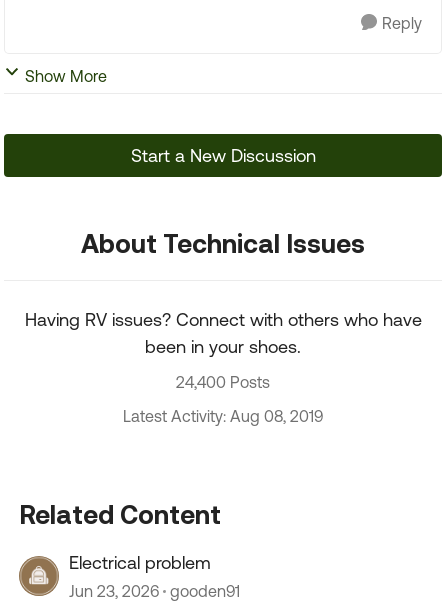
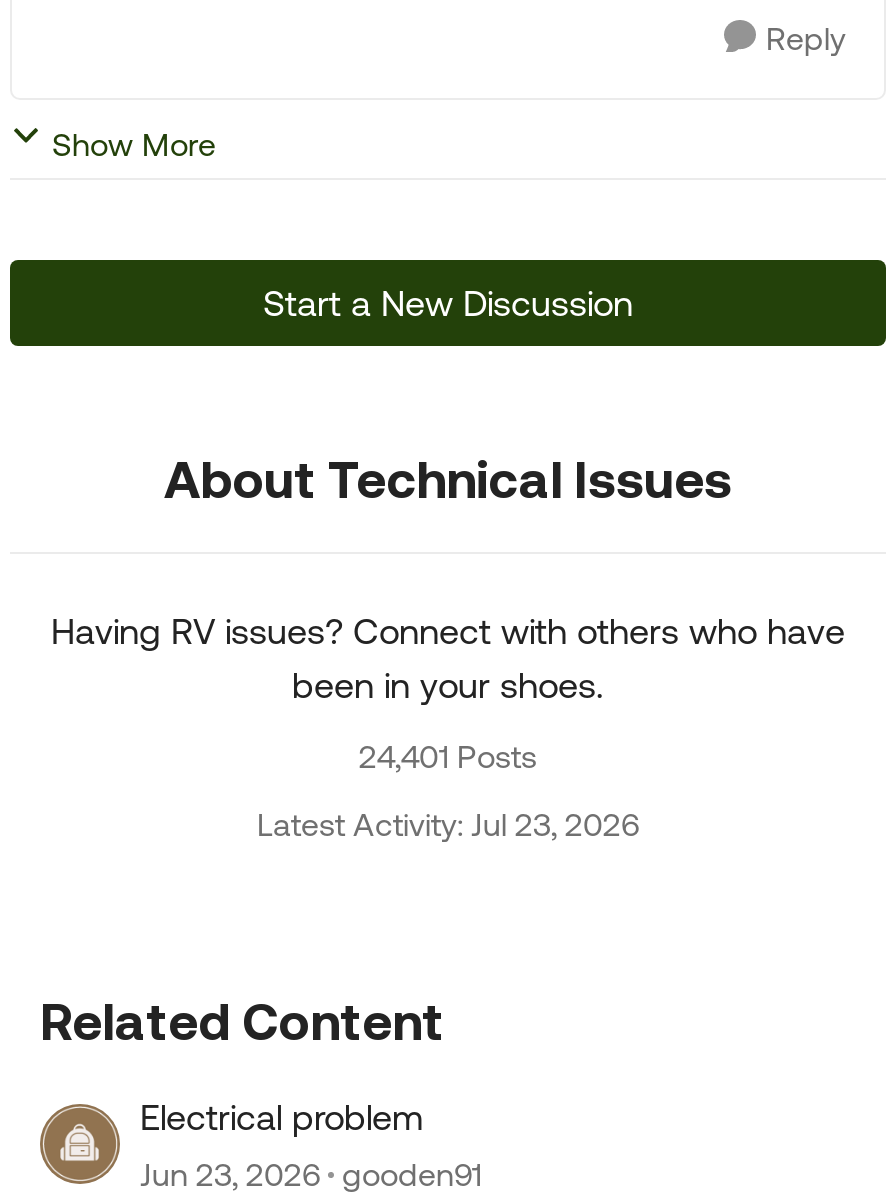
- 24,400 Posts
+ 24,401 Posts

- Latest Activity: Aug 08, 2019
+ Latest Activity: Jul 23, 2026
